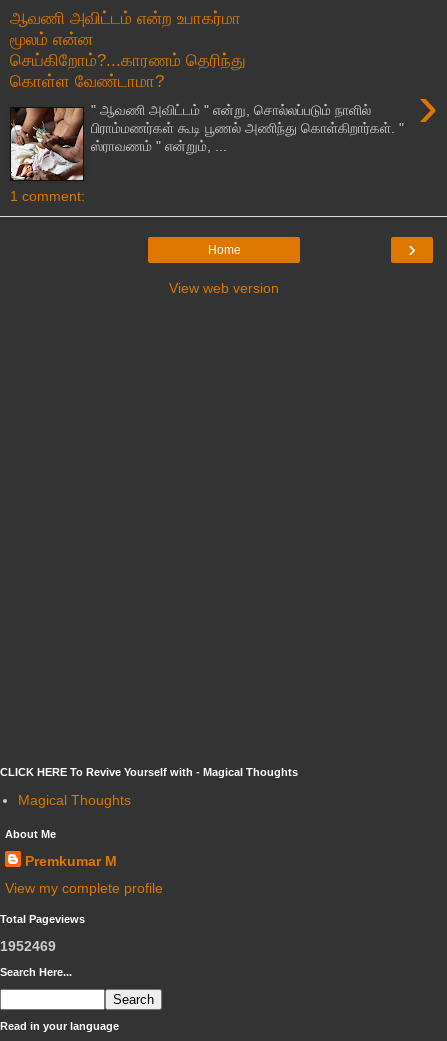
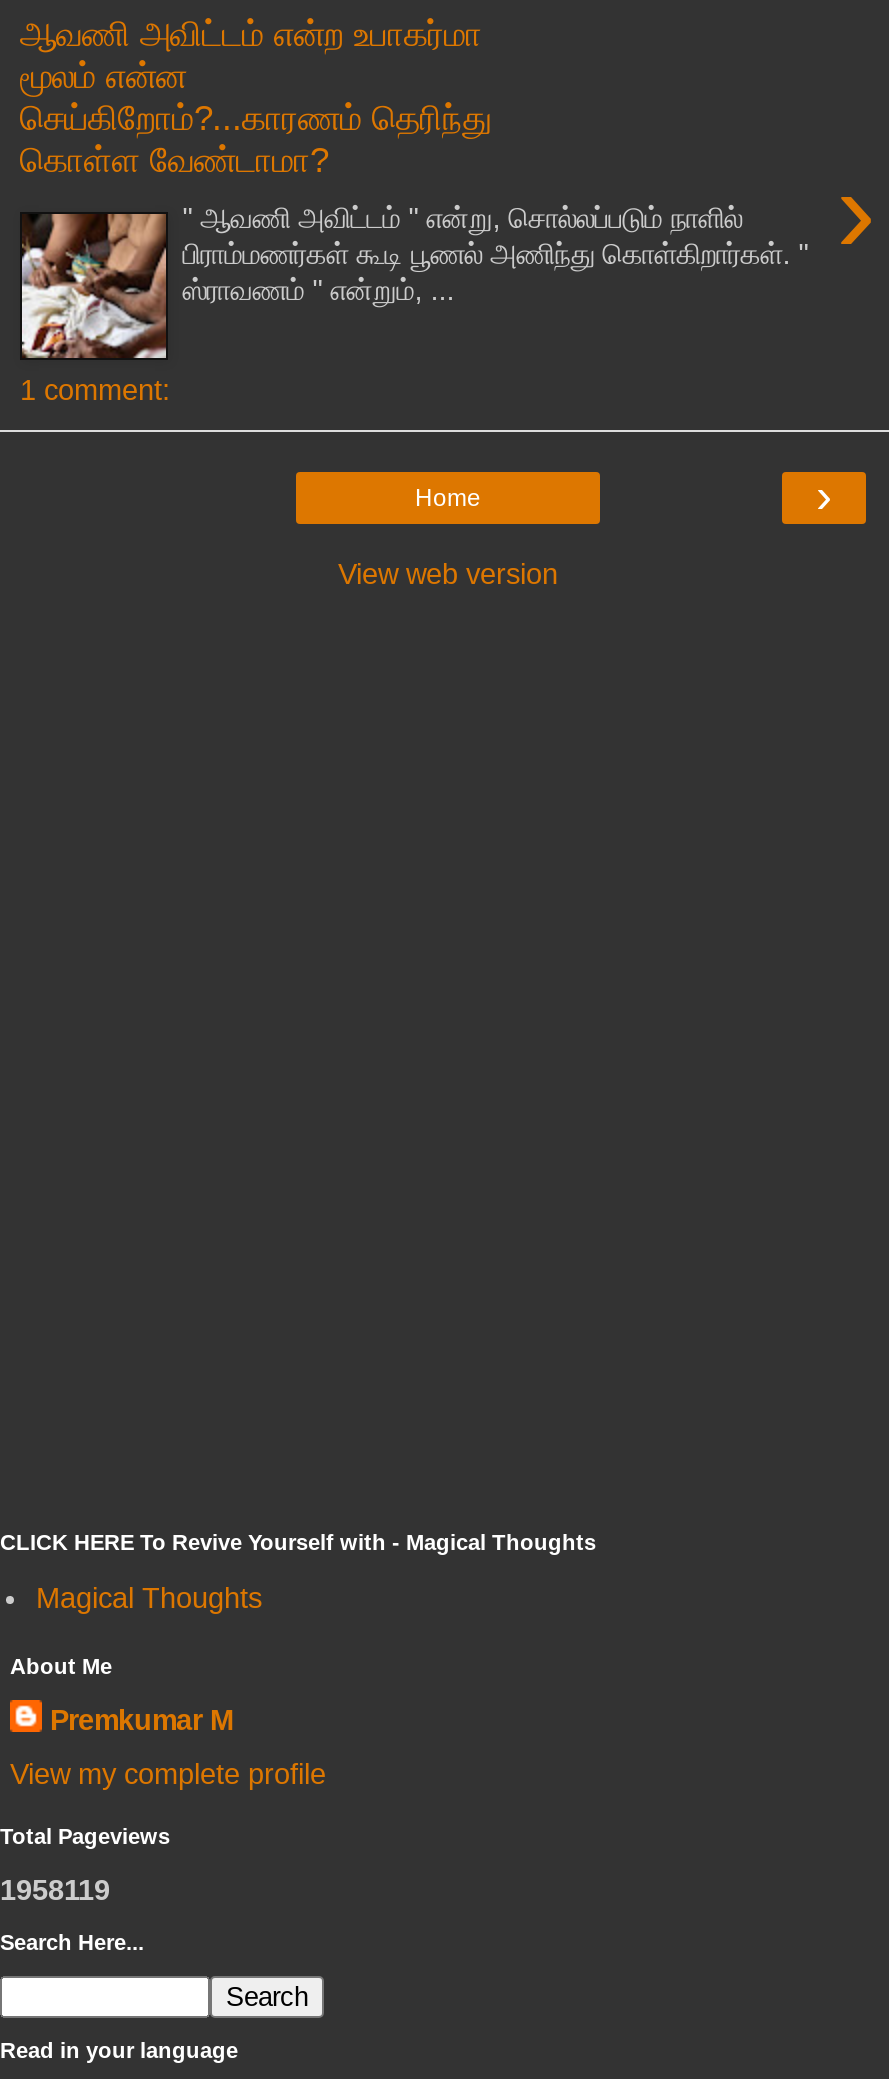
- 1952469
+ 1958119
